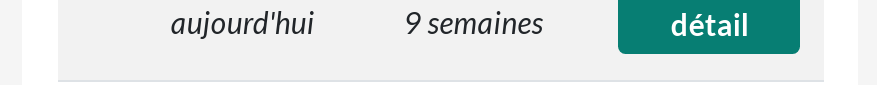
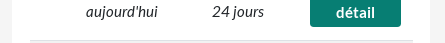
- 9 semaines
+ 24 jours
